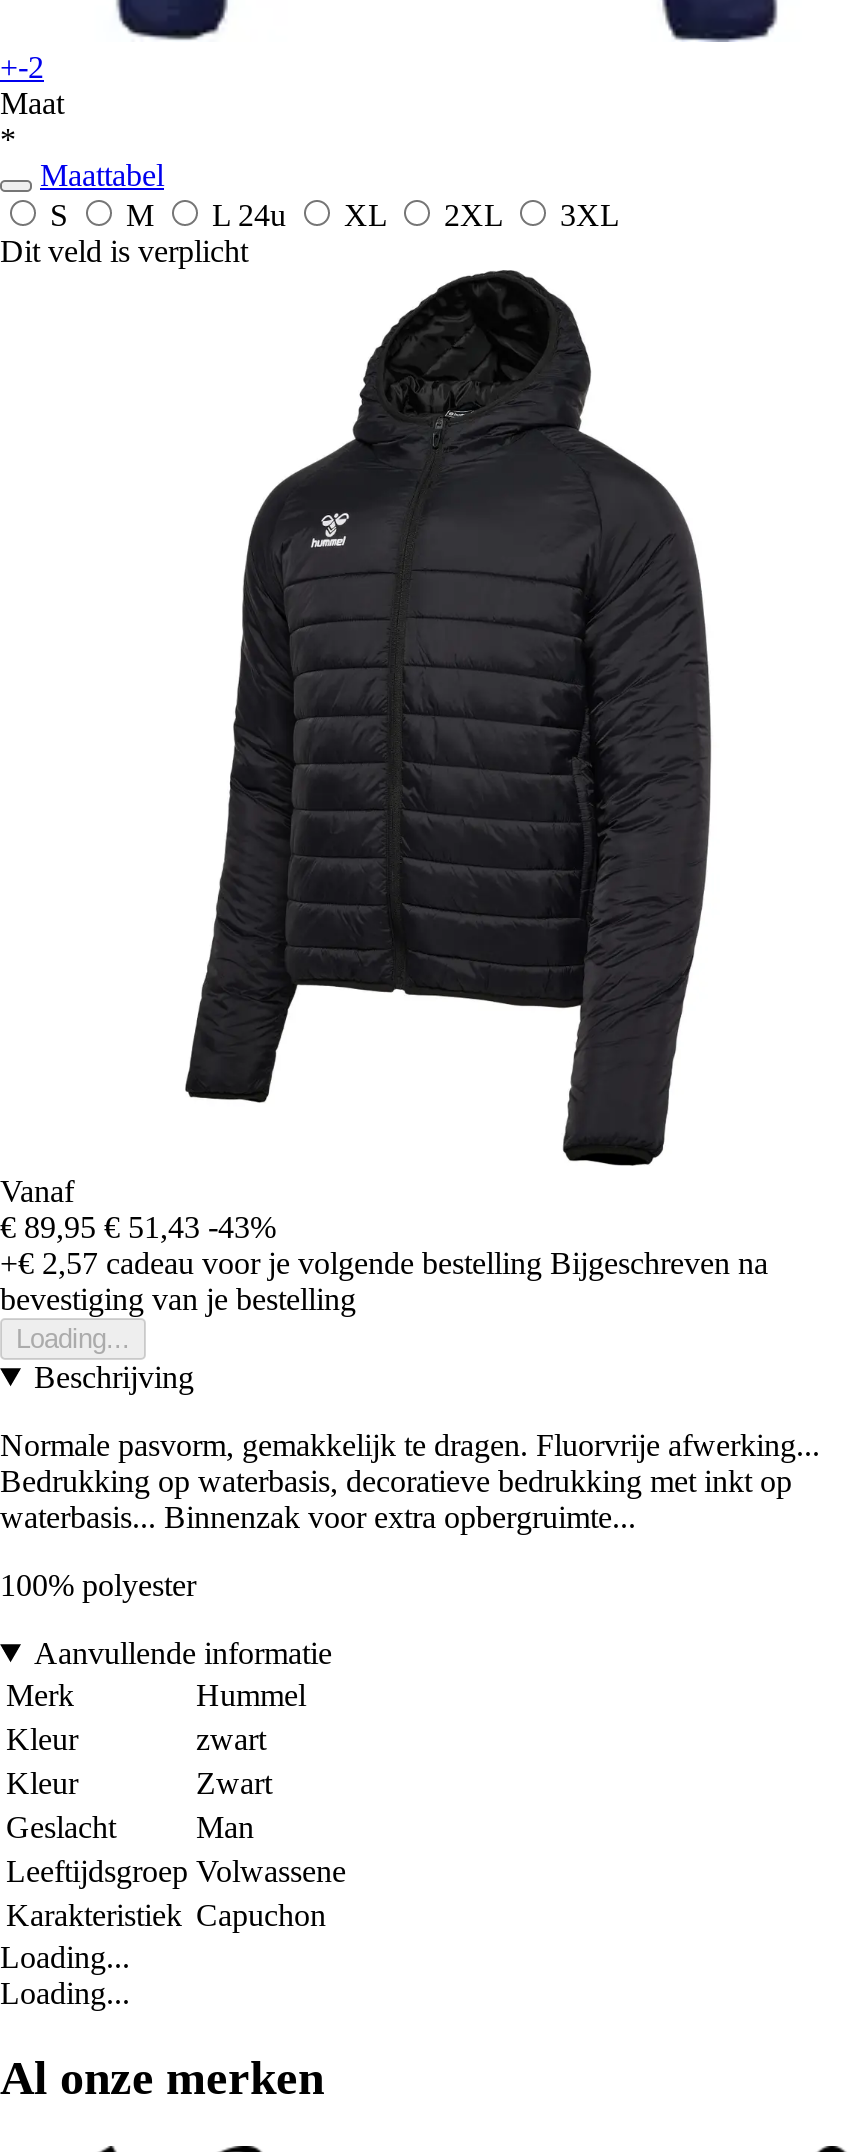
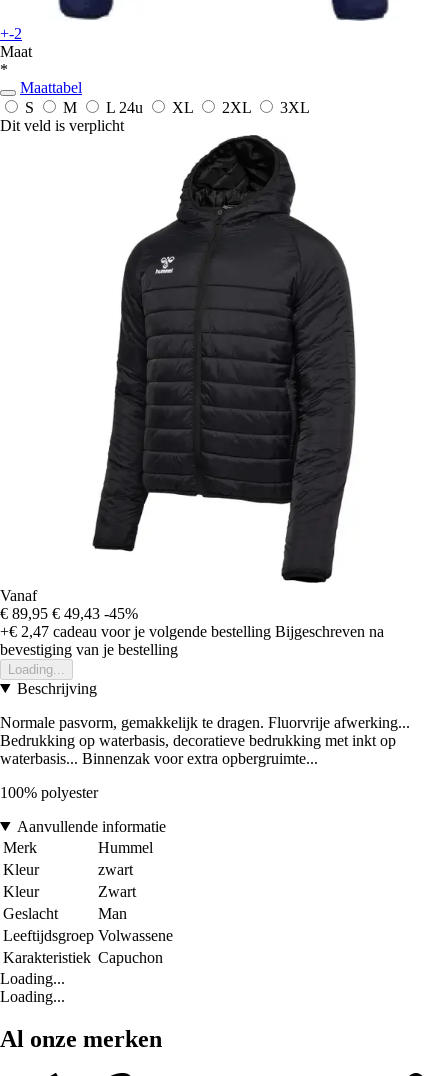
- € 89,95 € 51,43 -43%
+ € 89,95 € 49,43 -45%

- +€ 2,57 cadeau voor je volgende bestelling Bijgeschreven na
+ +€ 2,47 cadeau voor je volgende bestelling Bijgeschreven na
